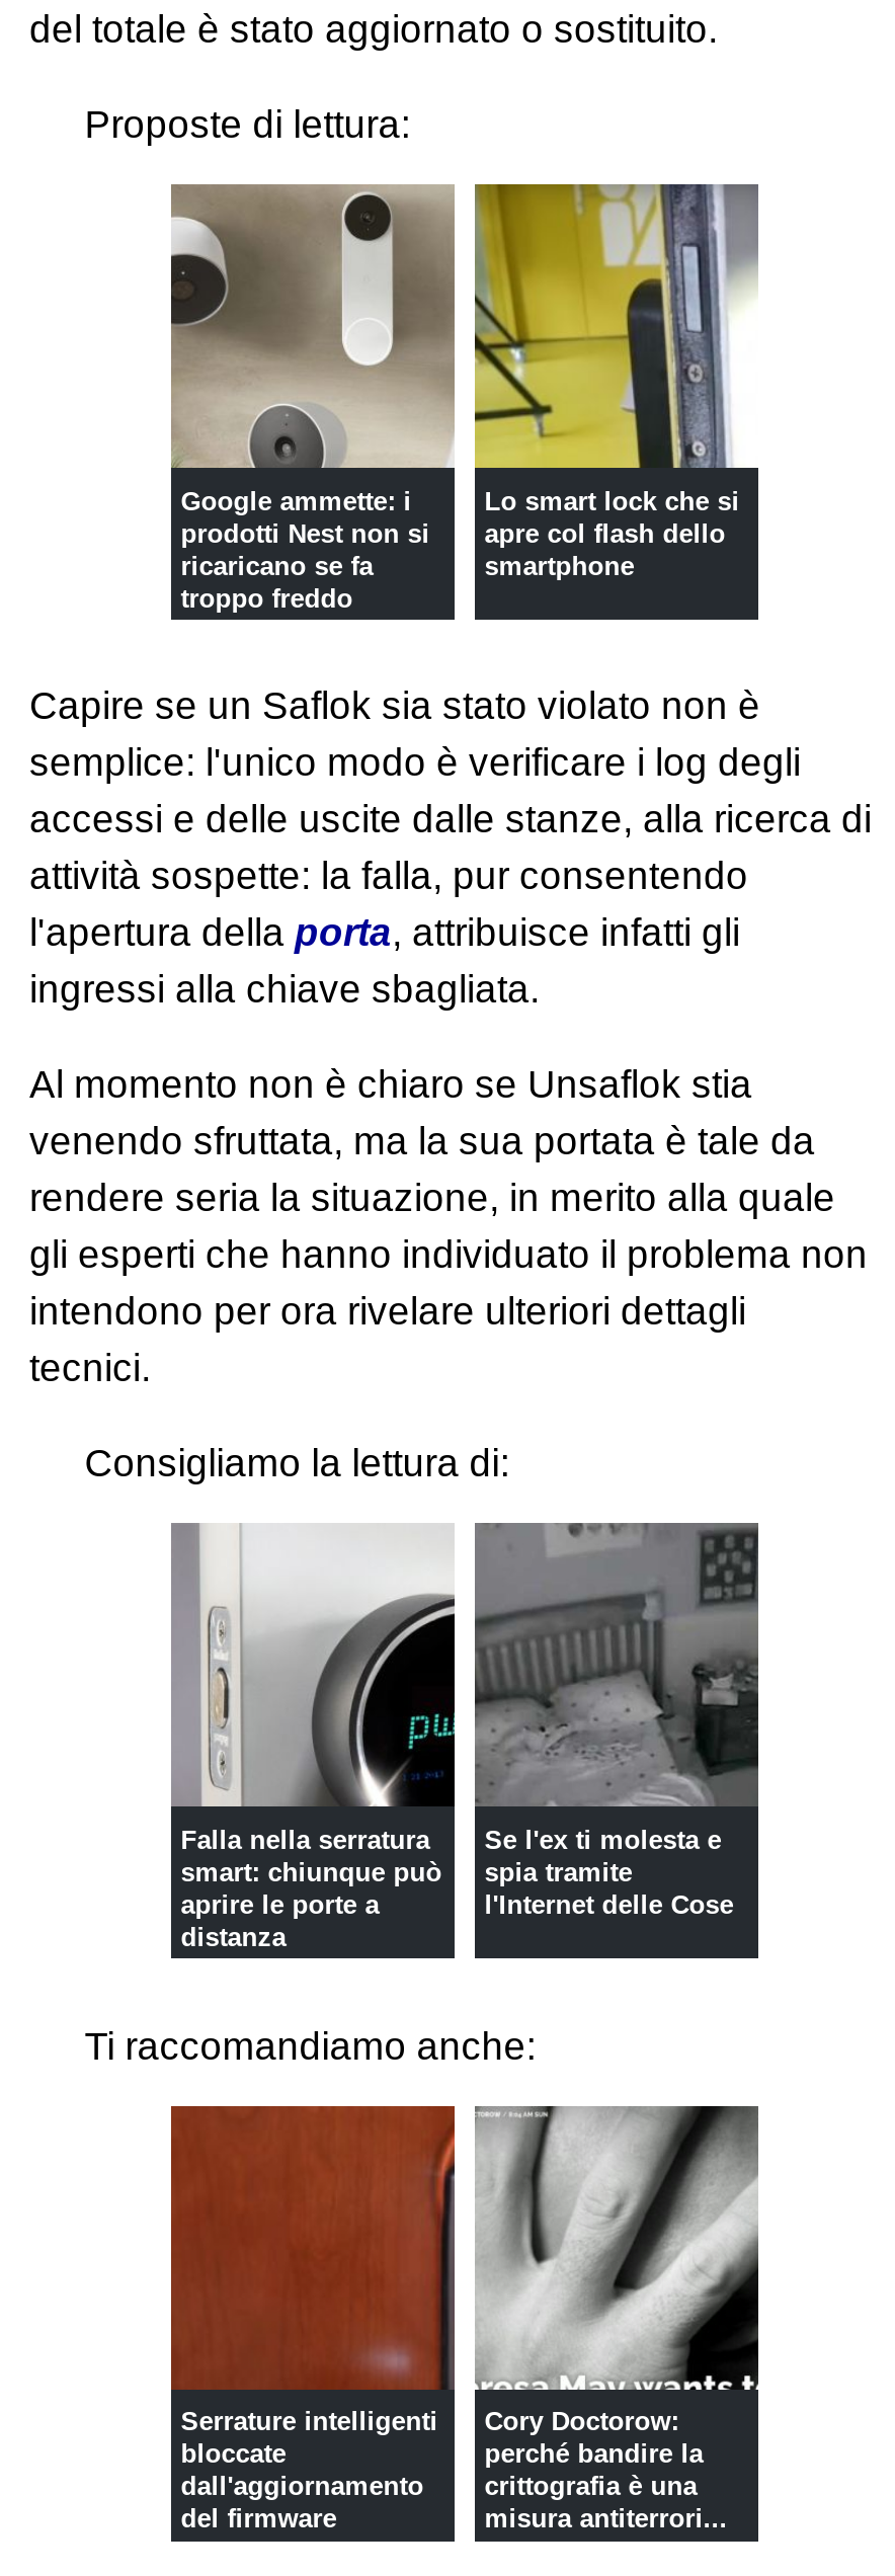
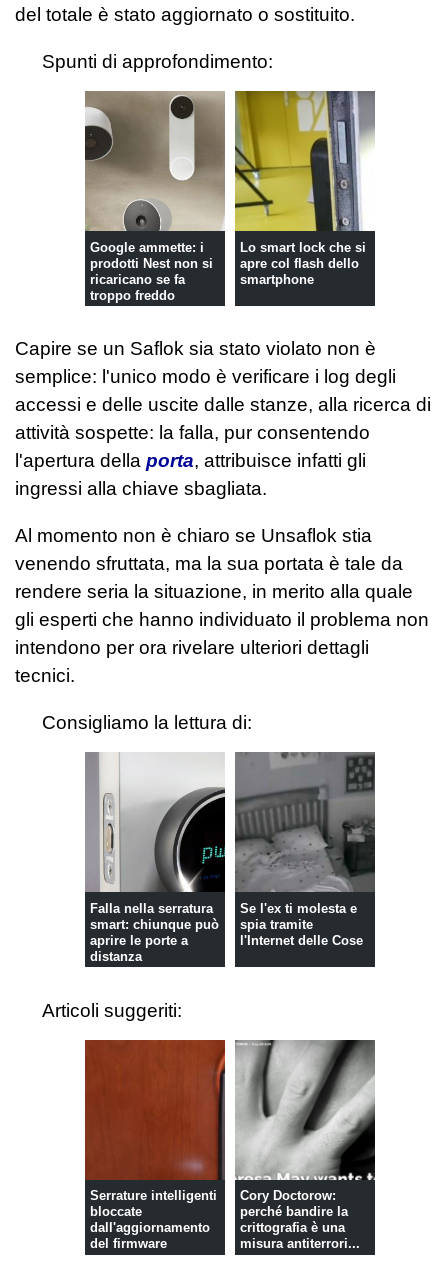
- Proposte di lettura:
+ Spunti di approfondimento:

- Ti raccomandiamo anche:
+ Articoli suggeriti:
